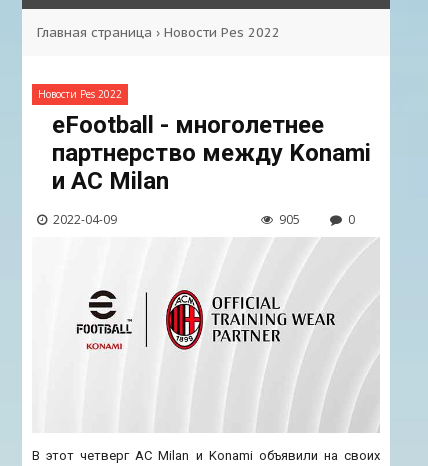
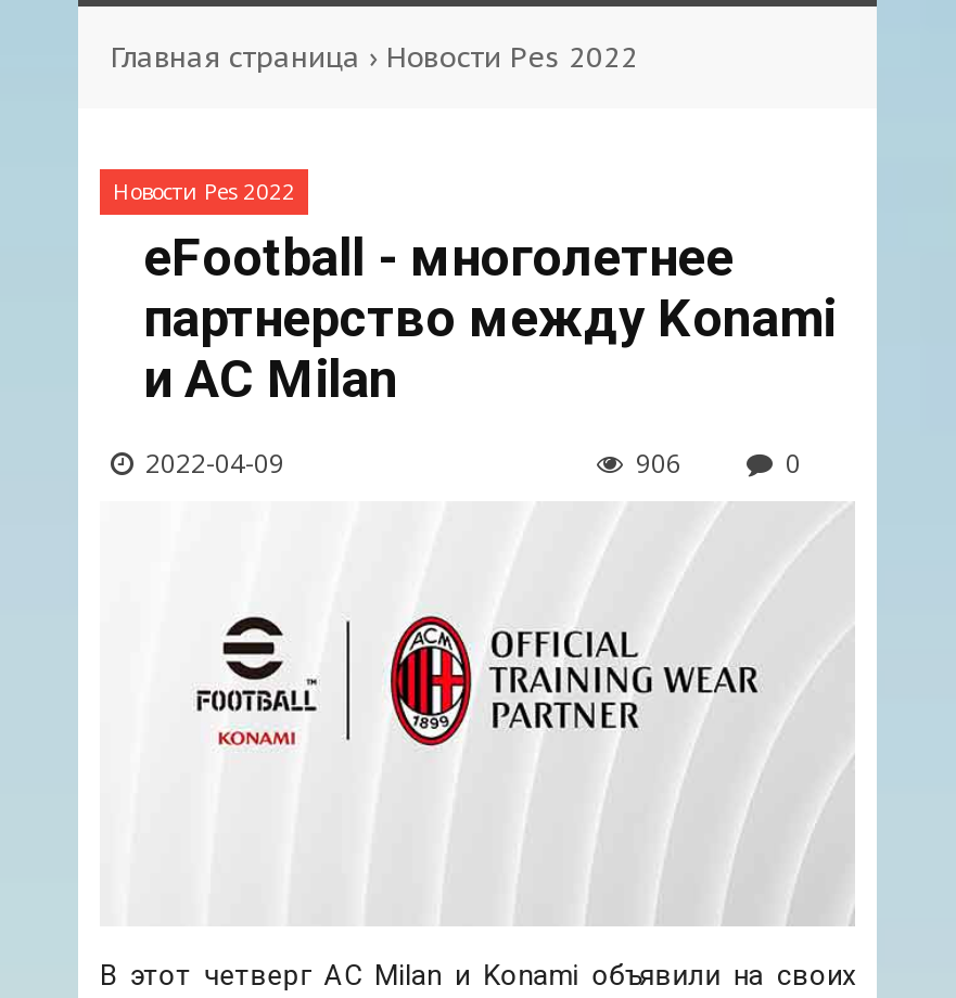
- 905
+ 906
